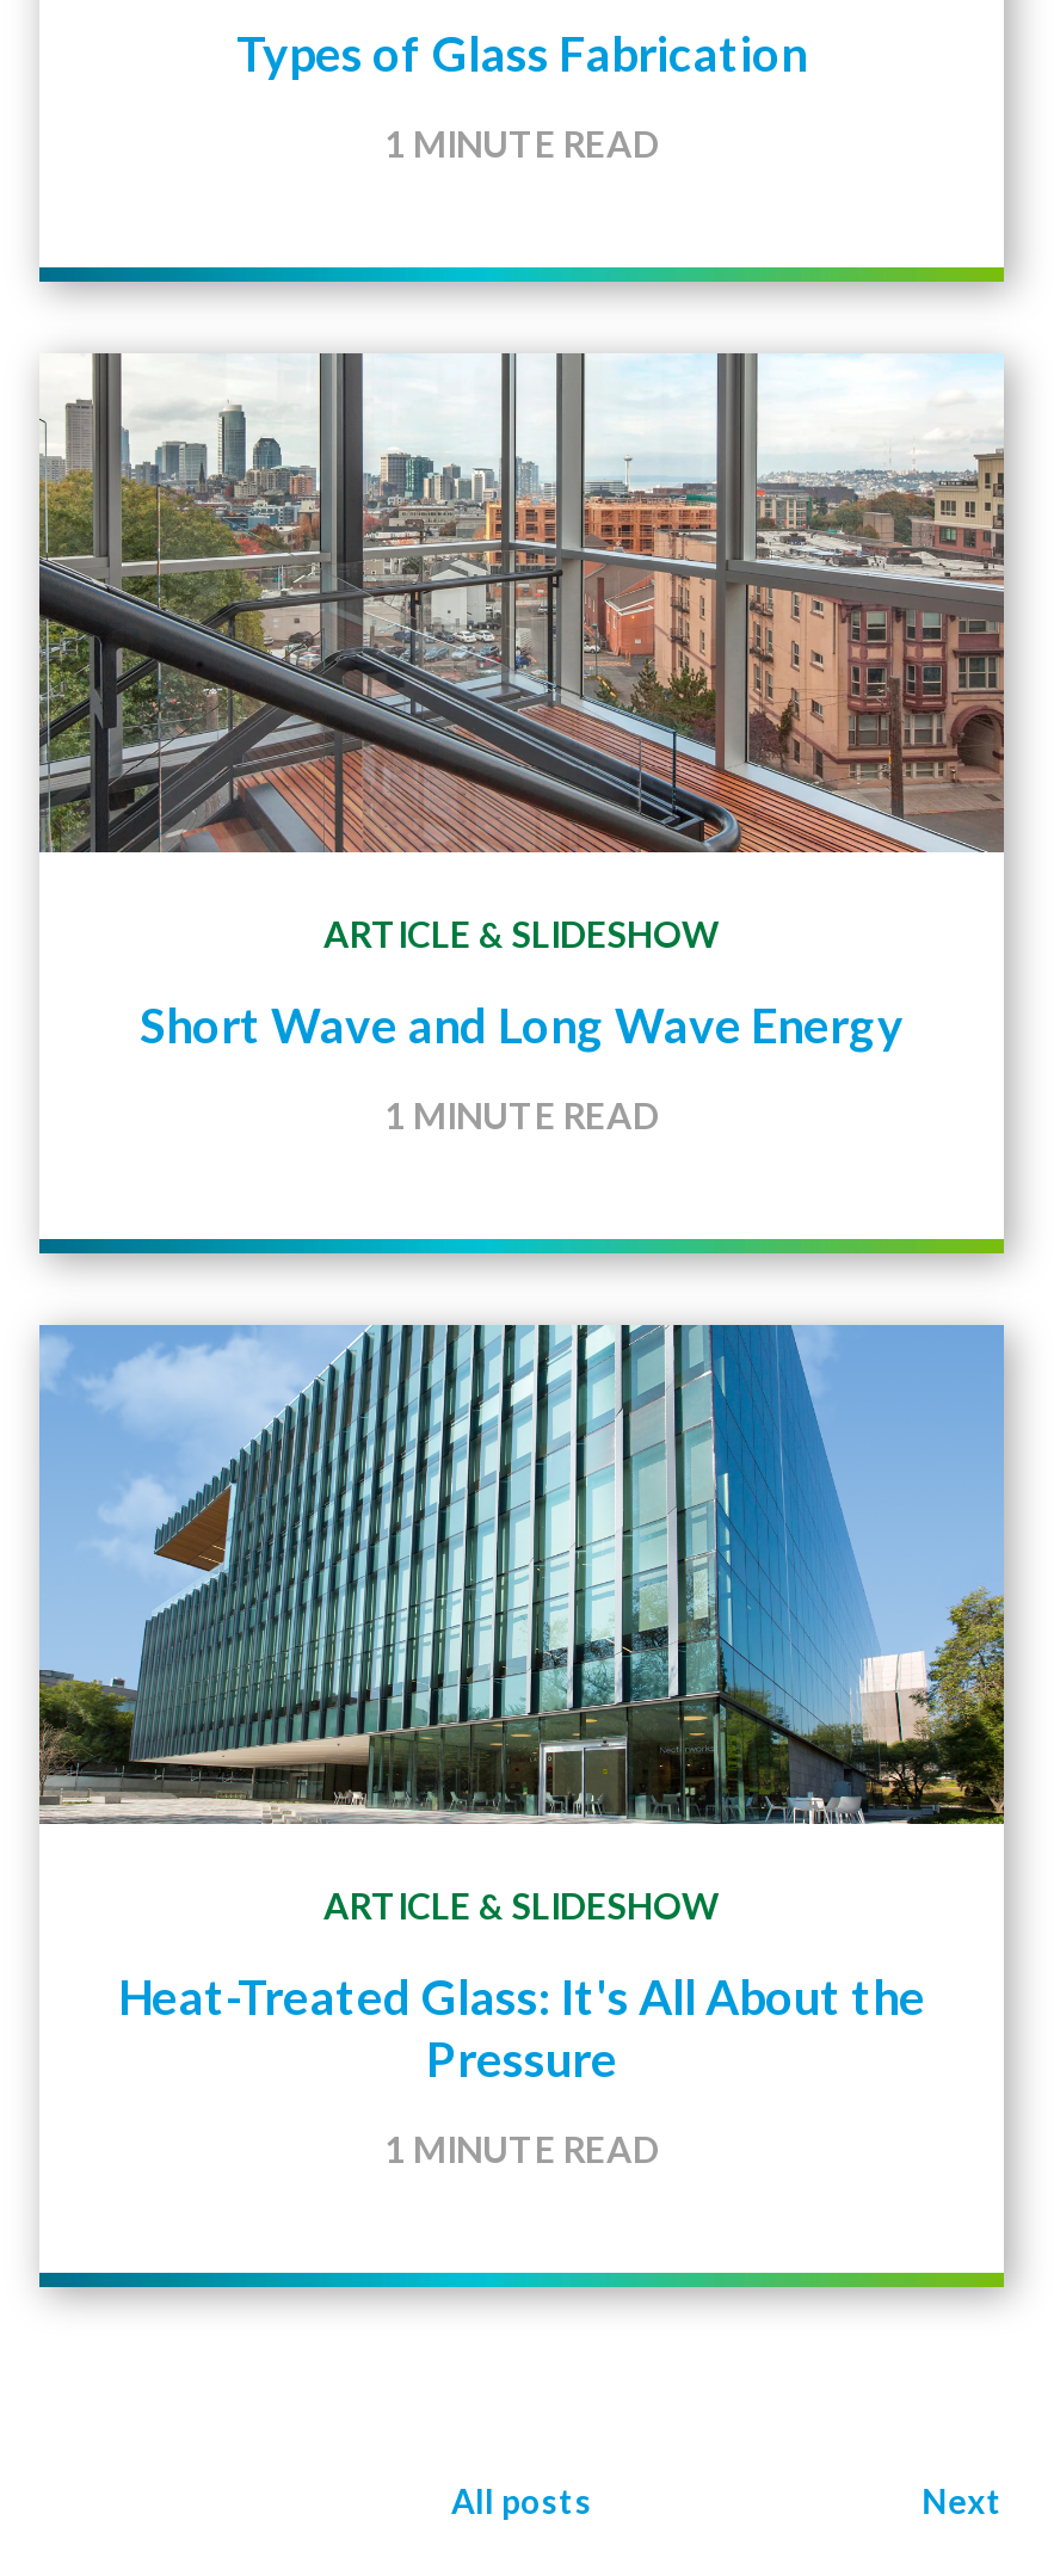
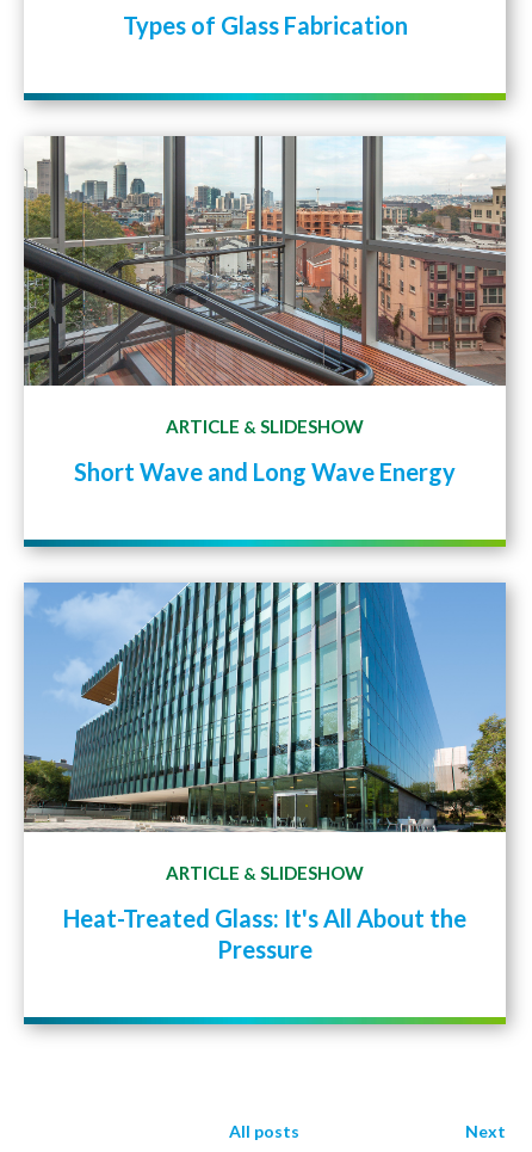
- 1 MINUTE READ

- 1 MINUTE READ

- 1 MINUTE READ
